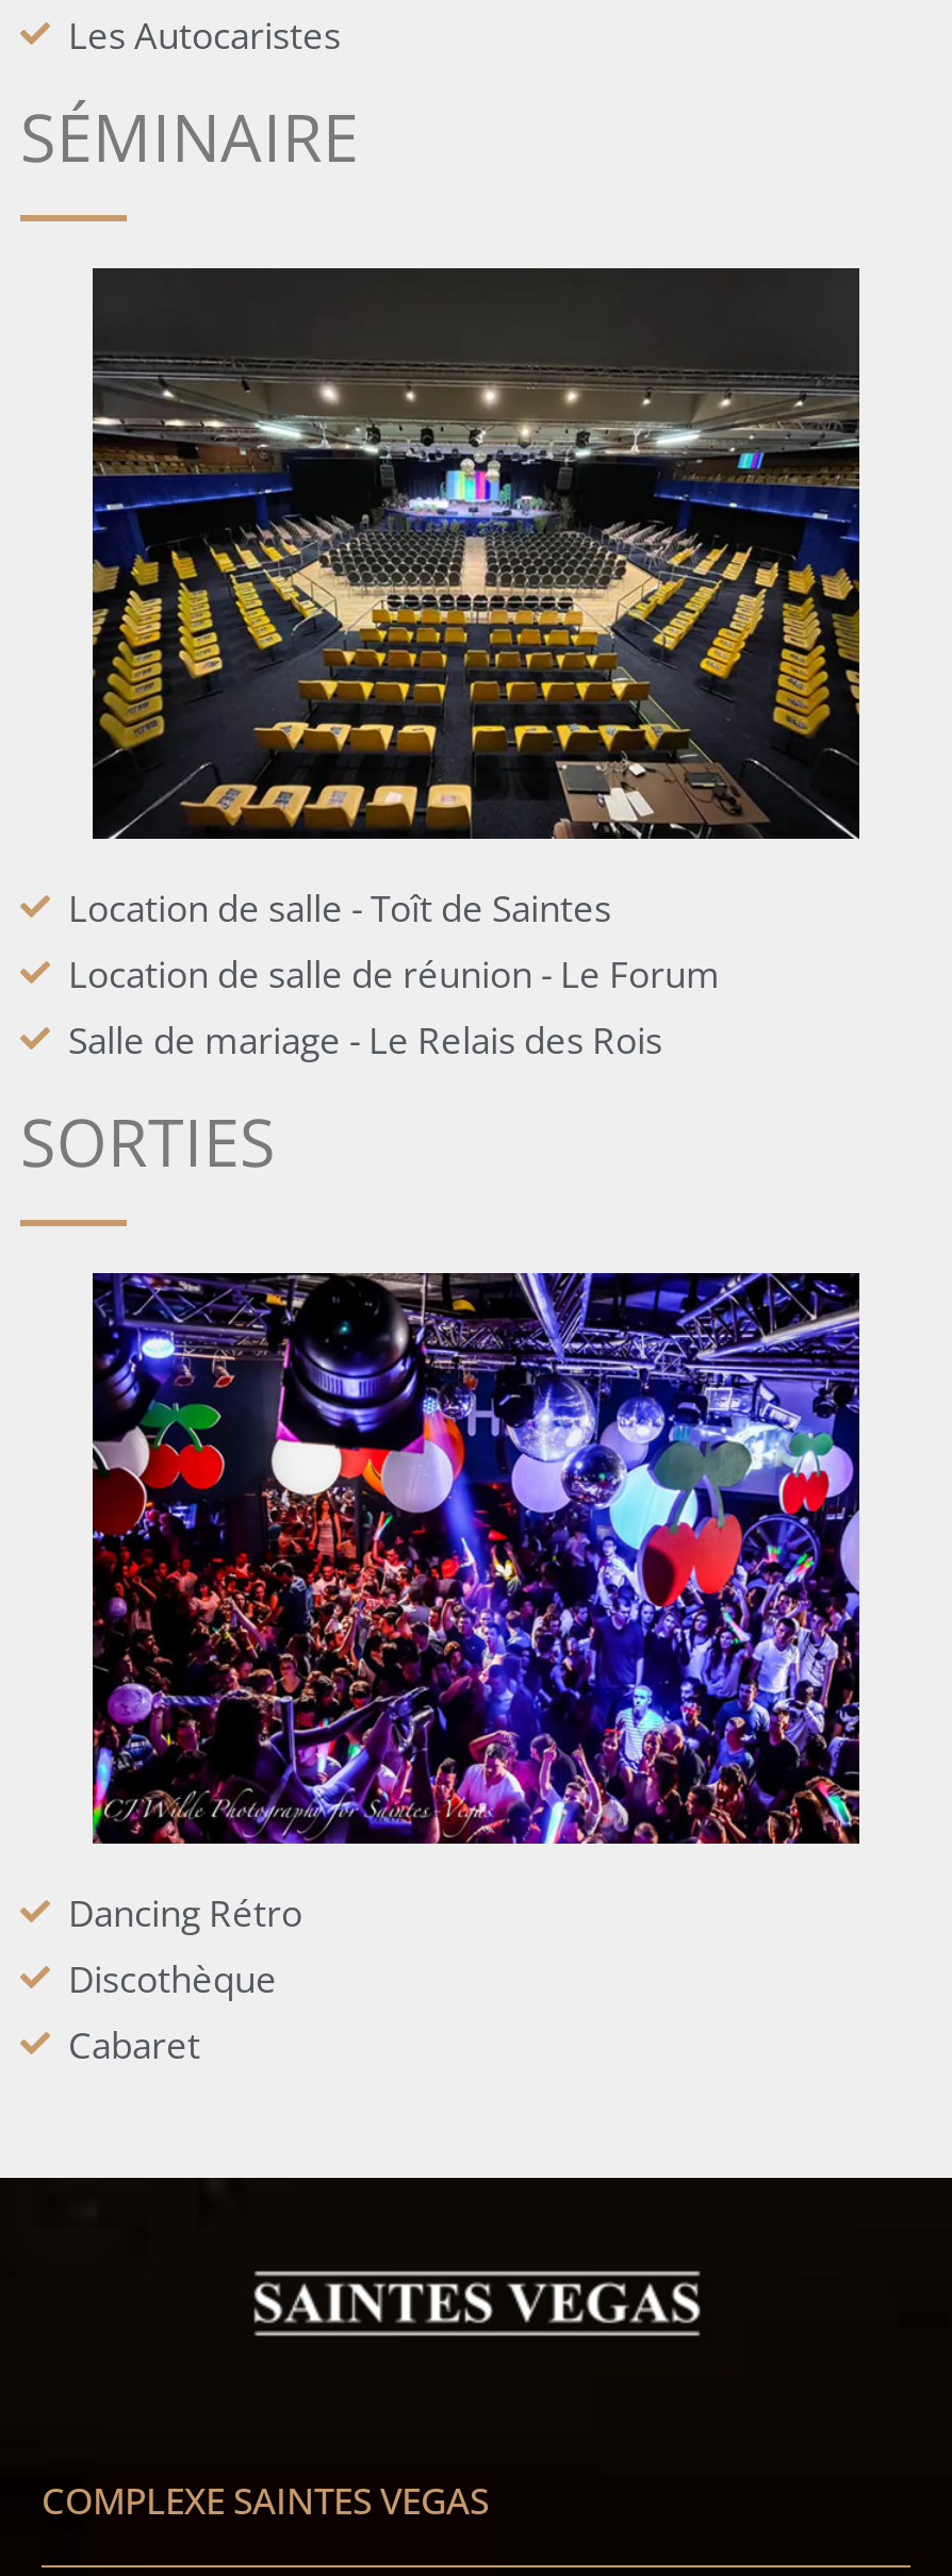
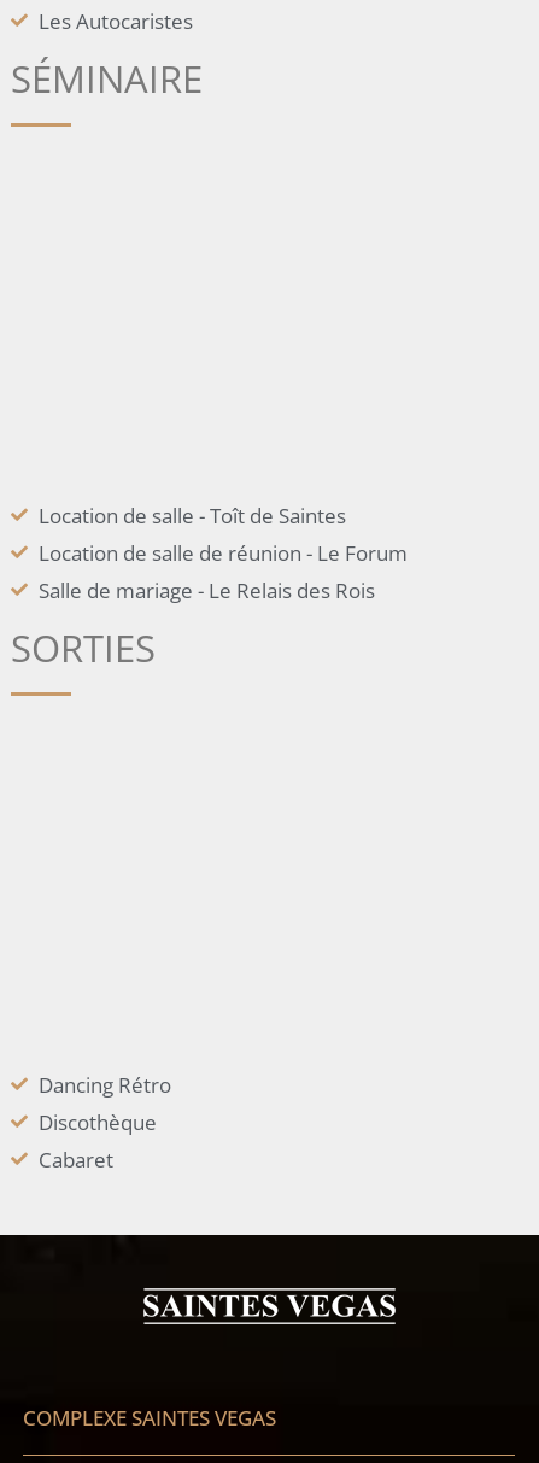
- [image]

- [image]
